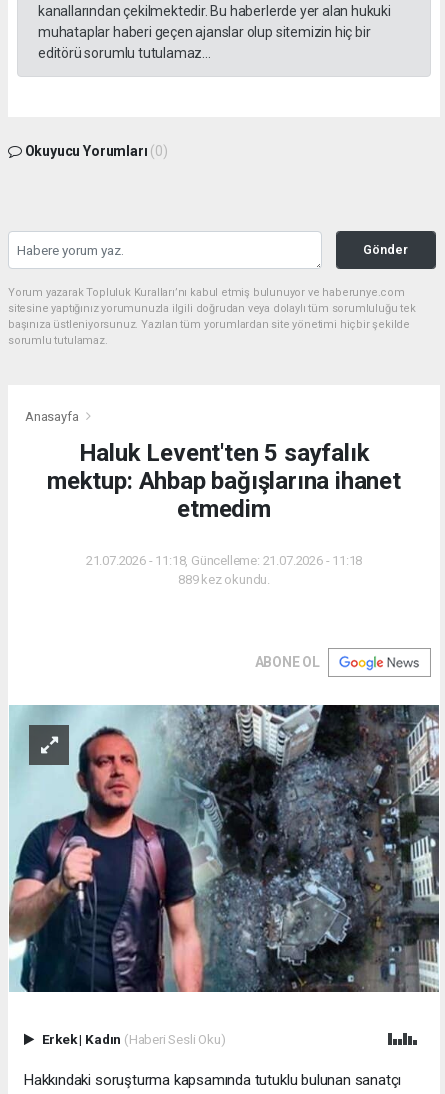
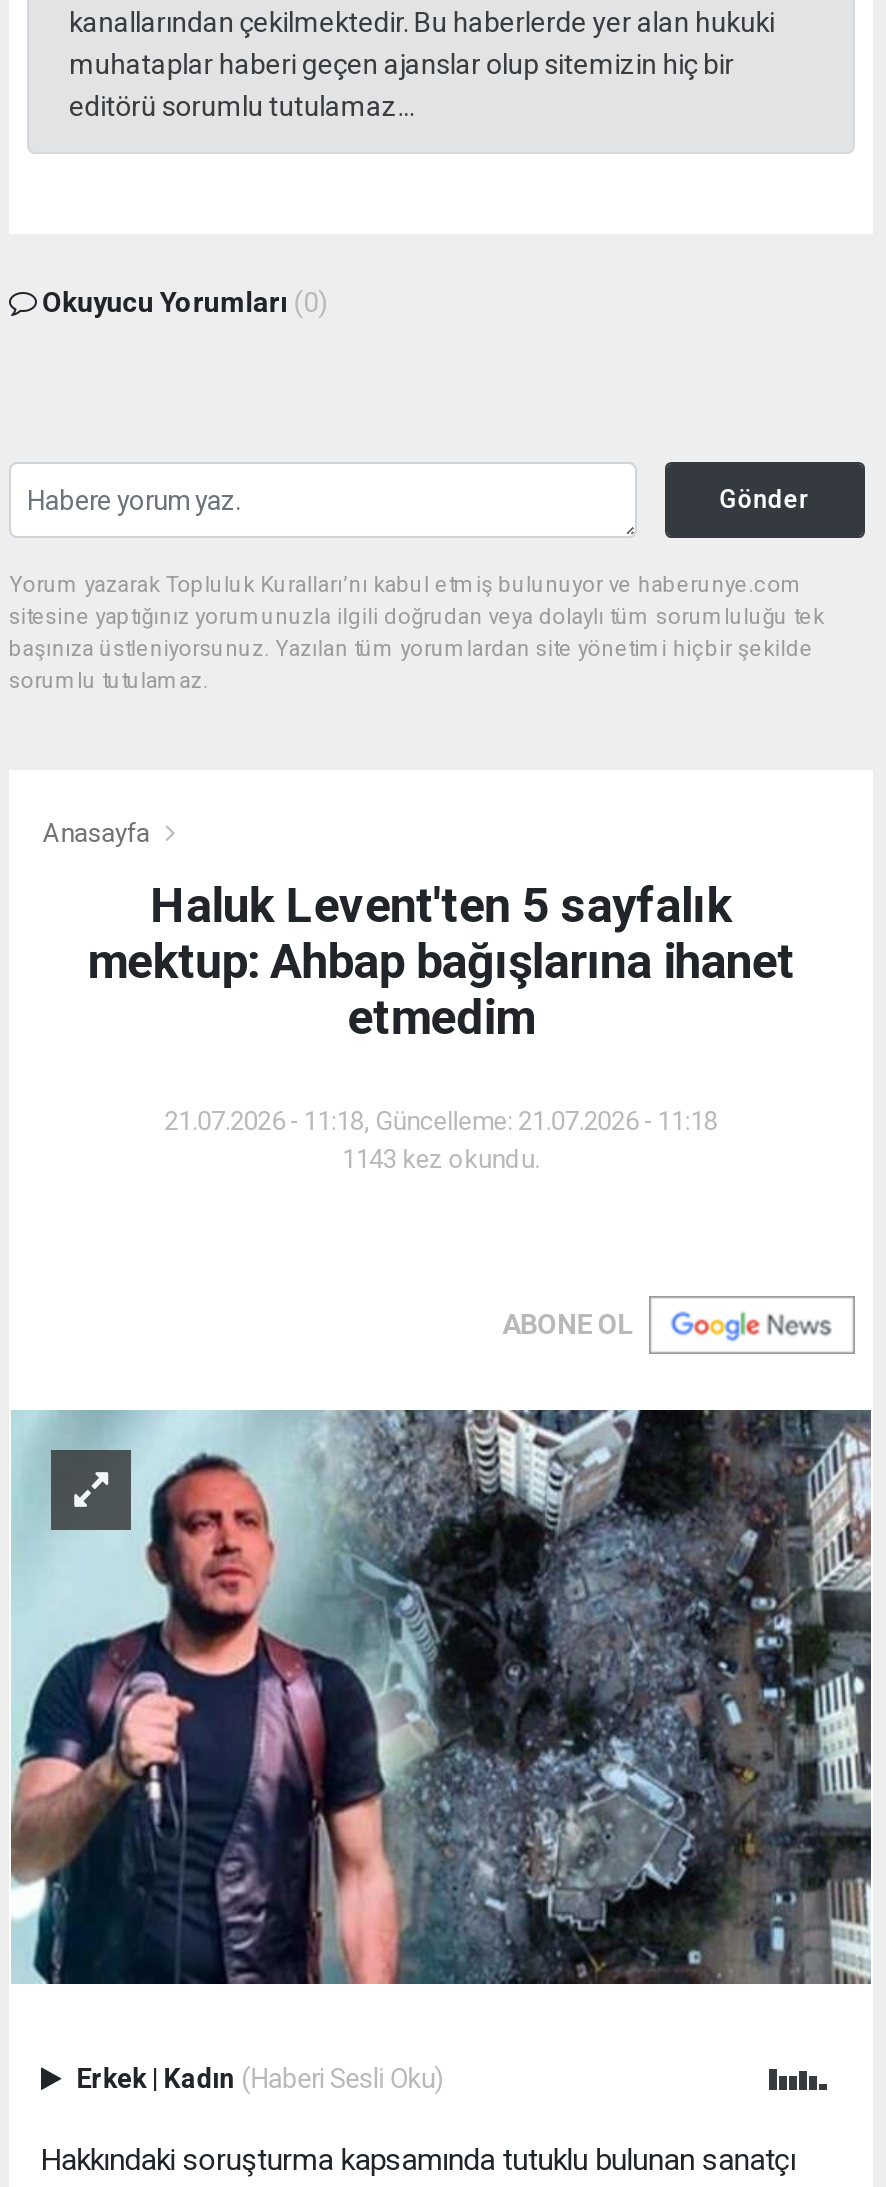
- 889 kez okundu.
+ 1143 kez okundu.
